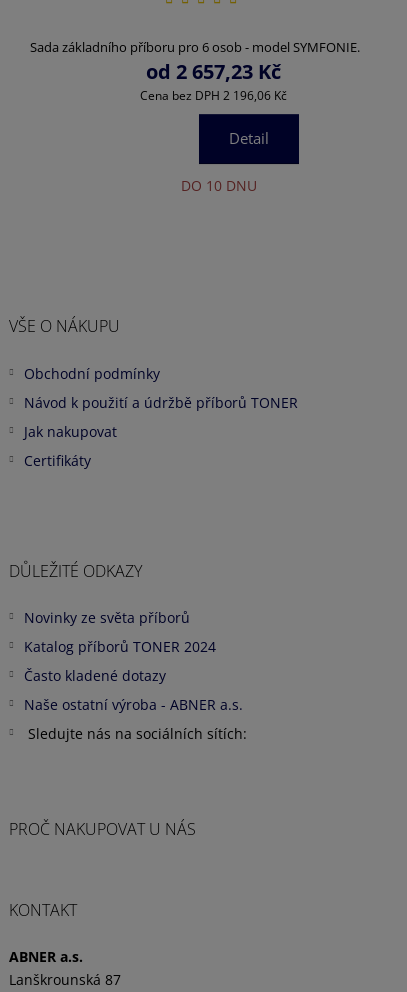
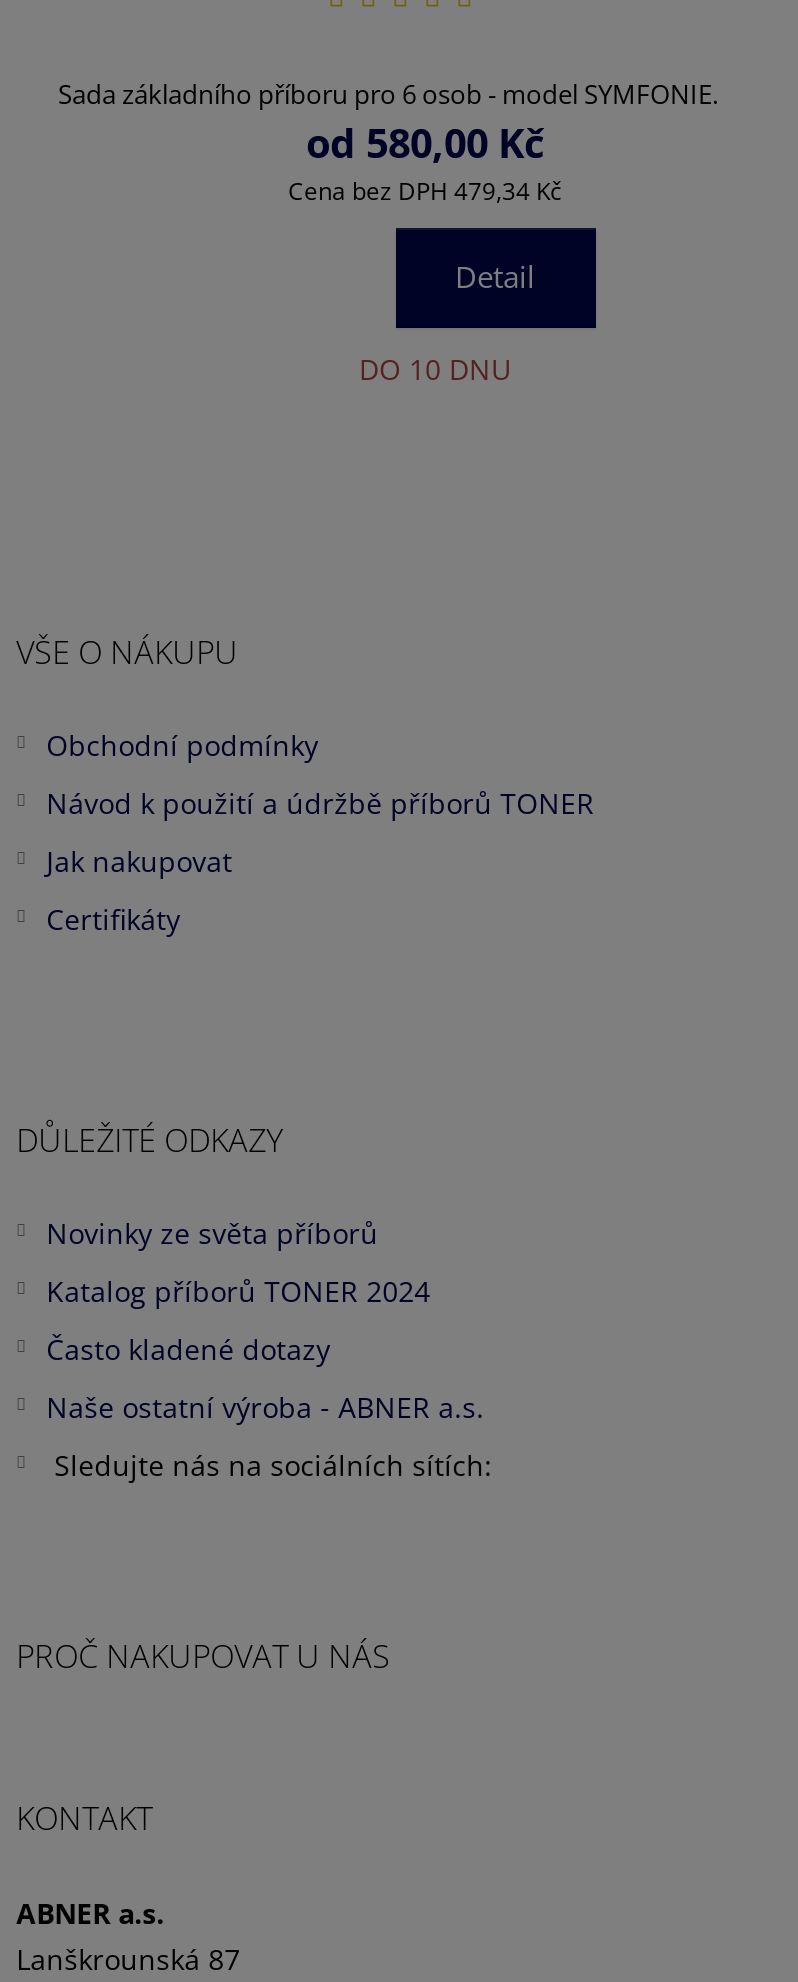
- od 2 657,23 Kč
+ od 580,00 Kč

- Cena bez DPH 2 196,06 Kč
+ Cena bez DPH 479,34 Kč
